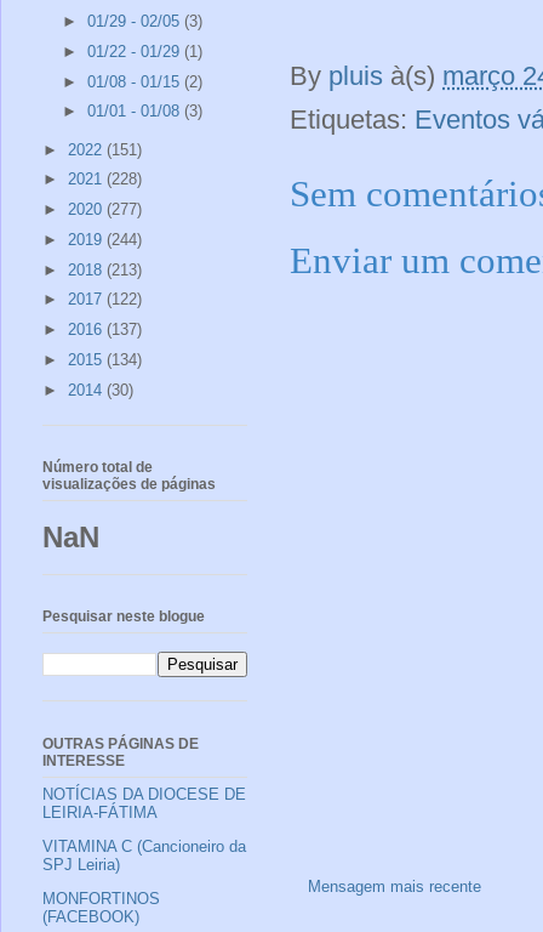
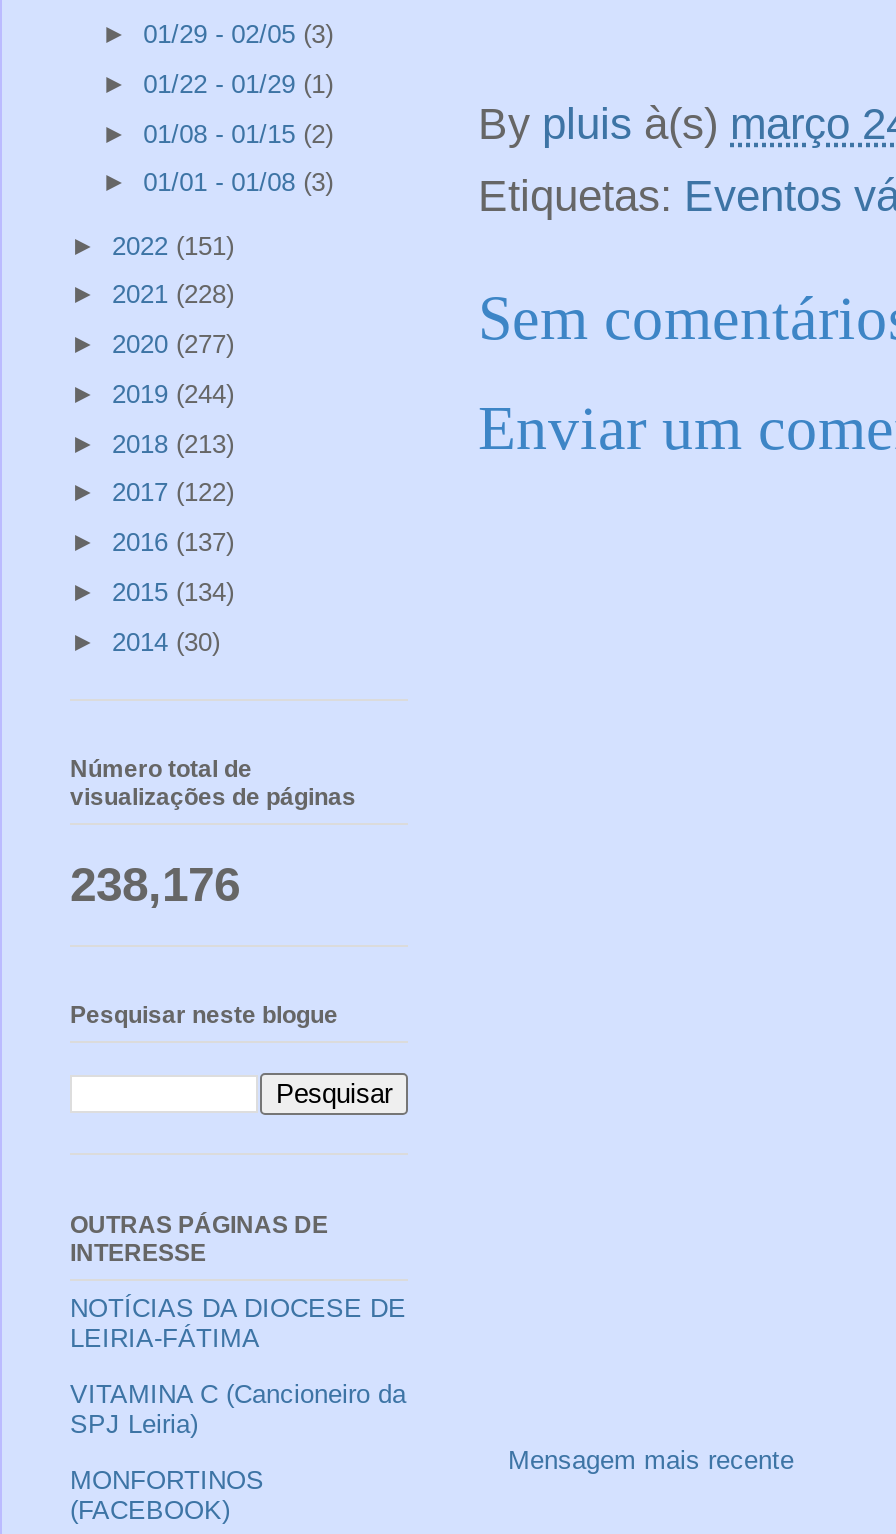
- NaN
+ 238,176
